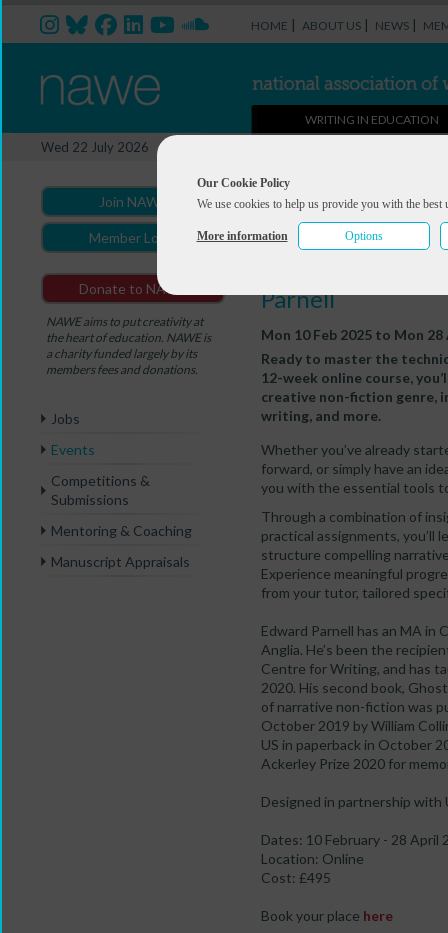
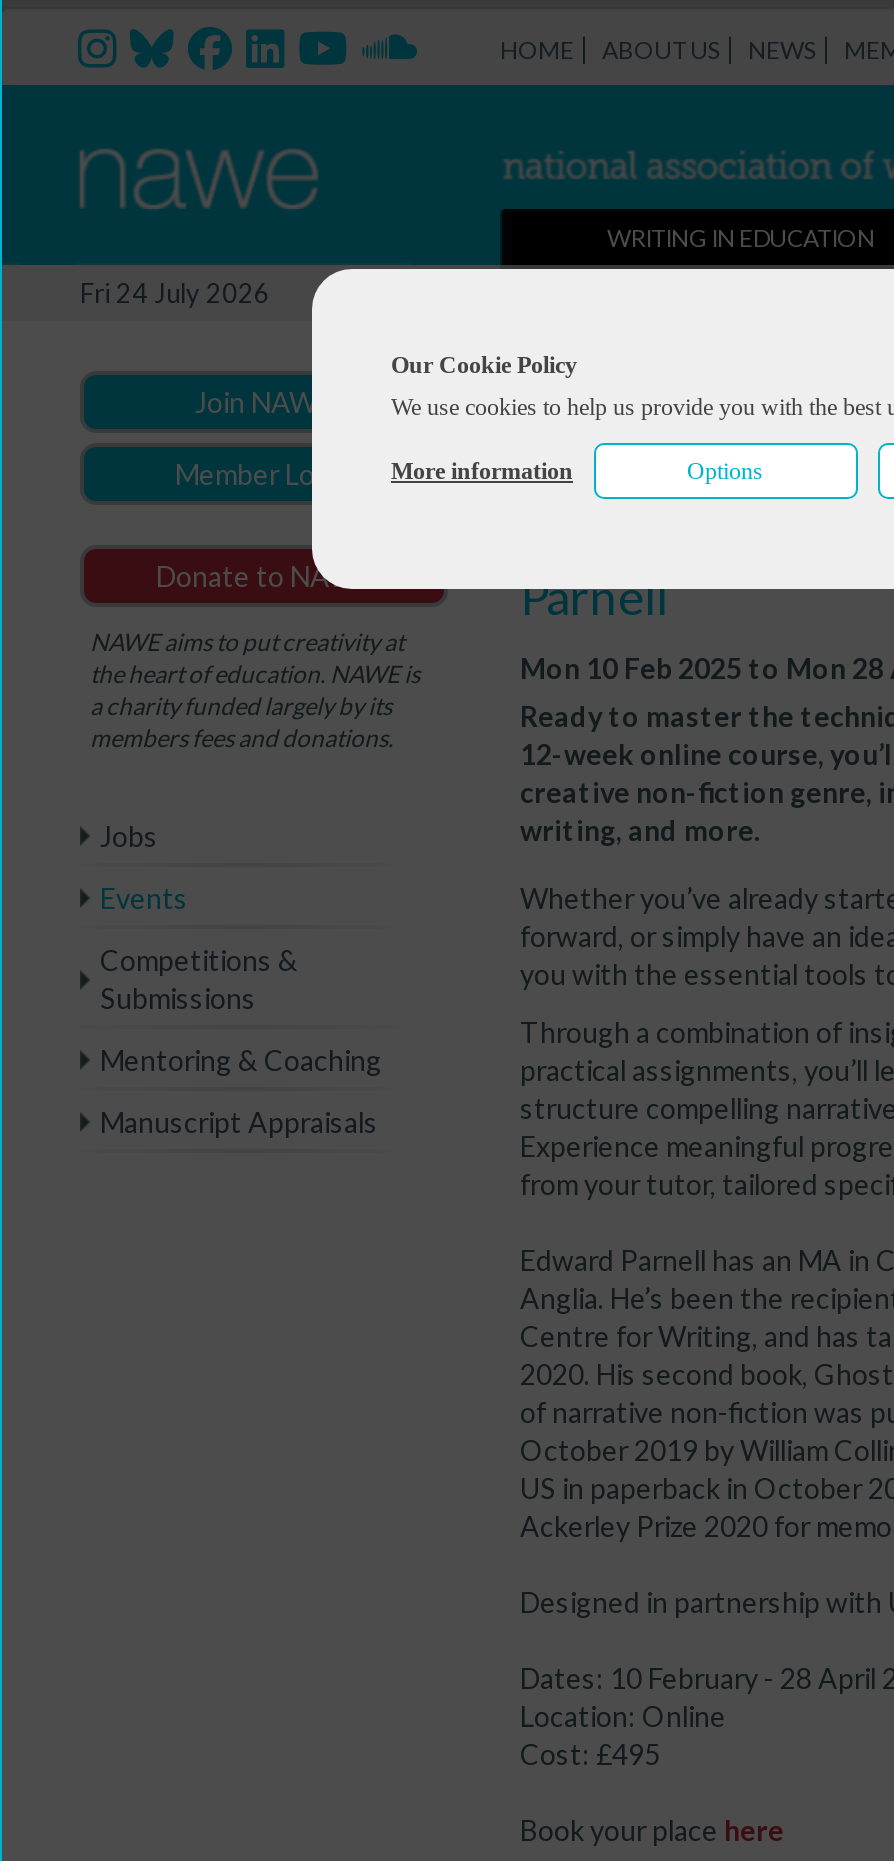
- Wed 22 July 2026
+ Fri 24 July 2026
